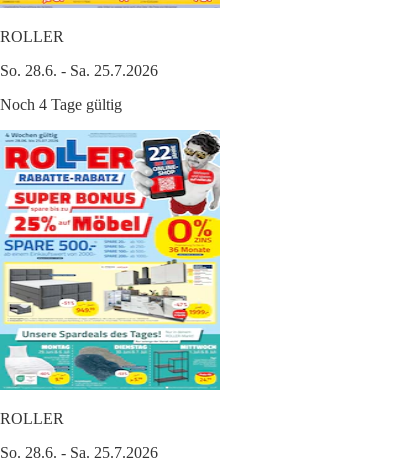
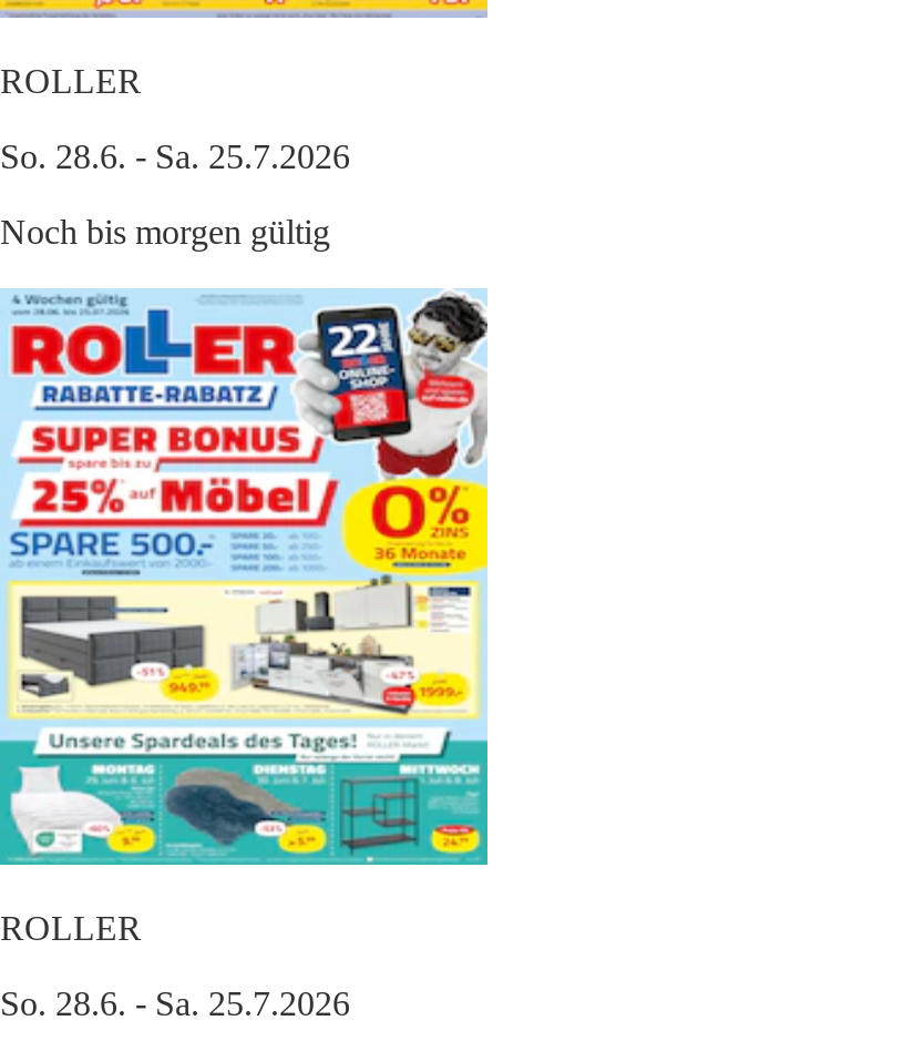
- Noch 4 Tage gültig
+ Noch bis morgen gültig
